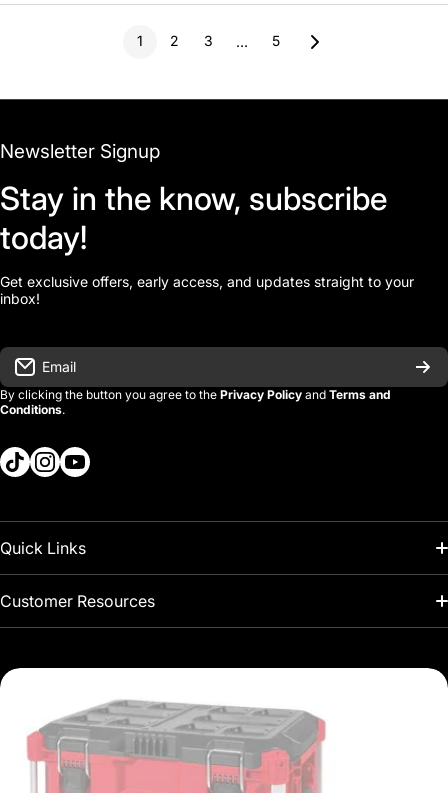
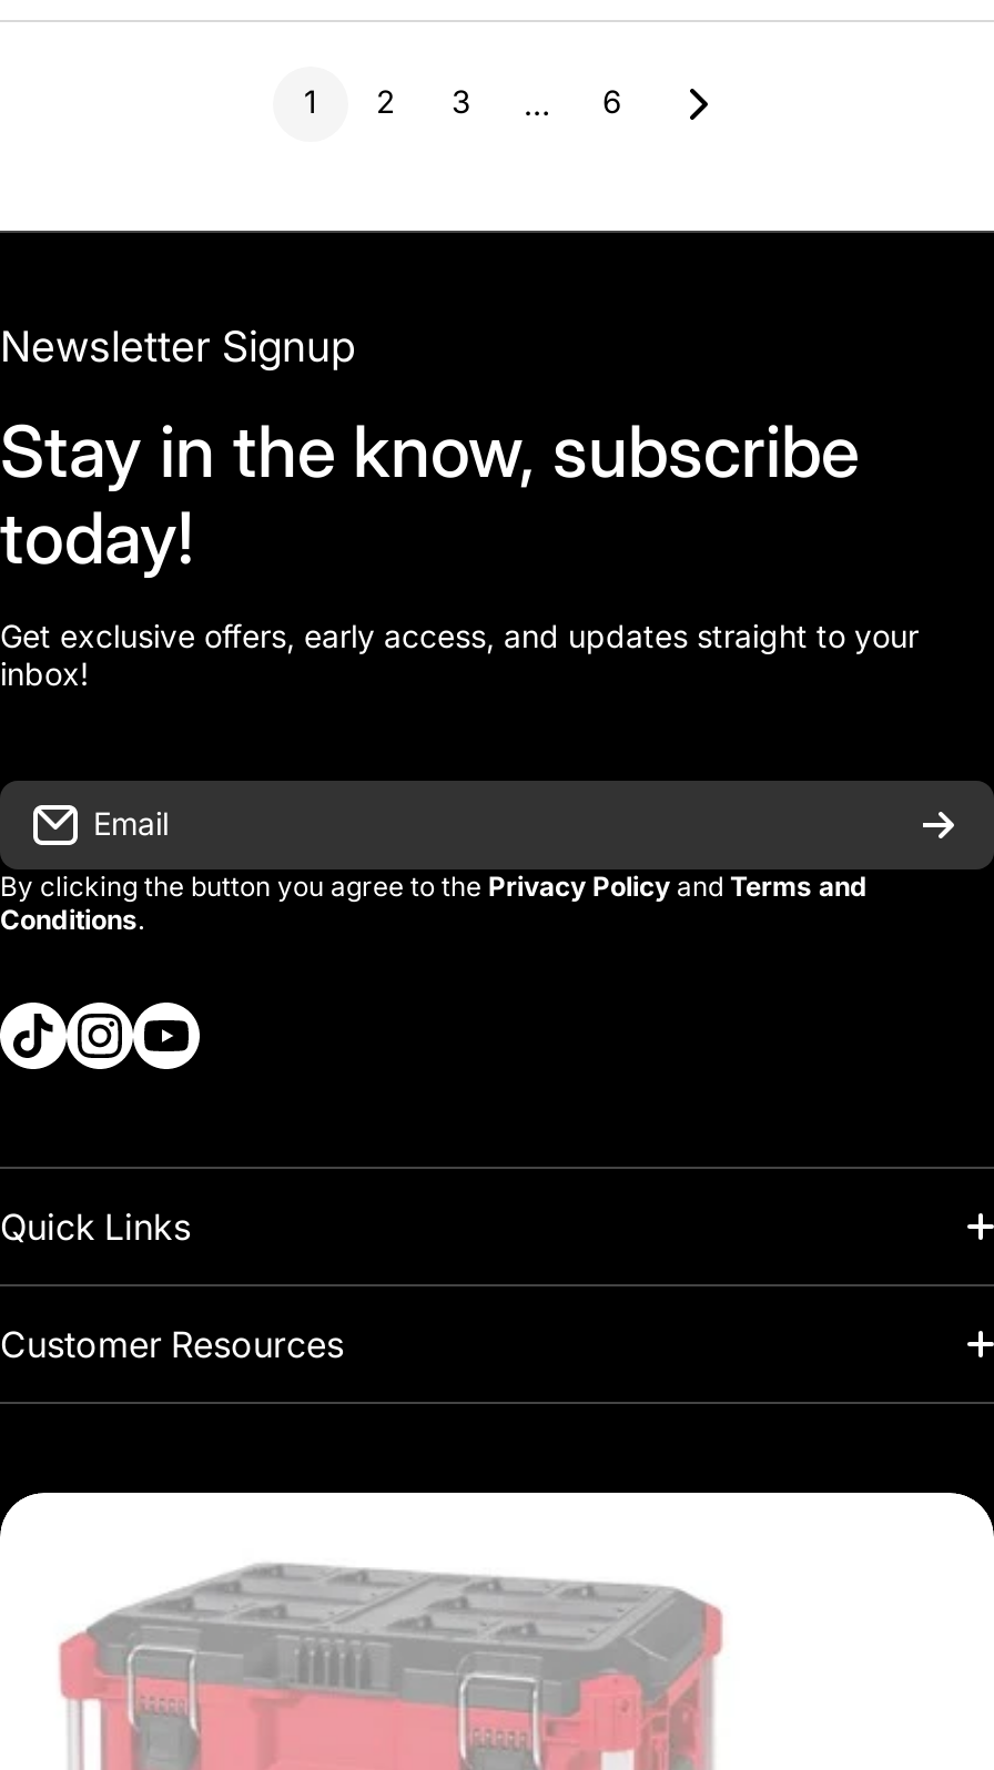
- 5
+ 6
